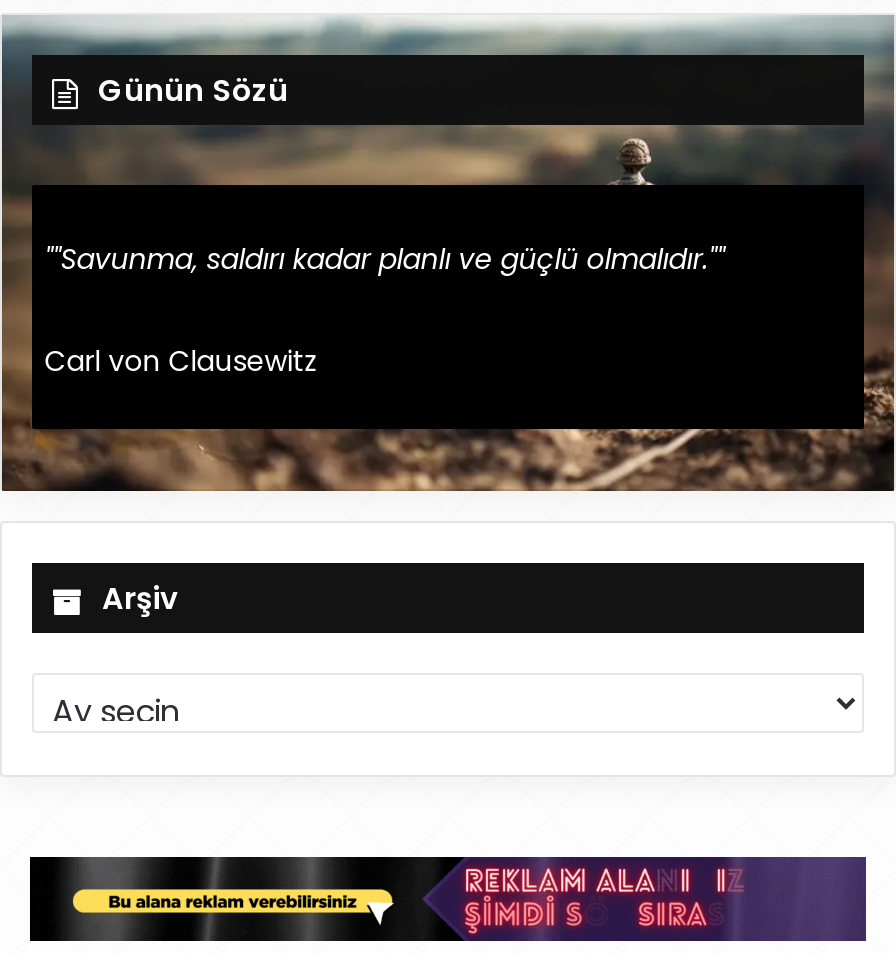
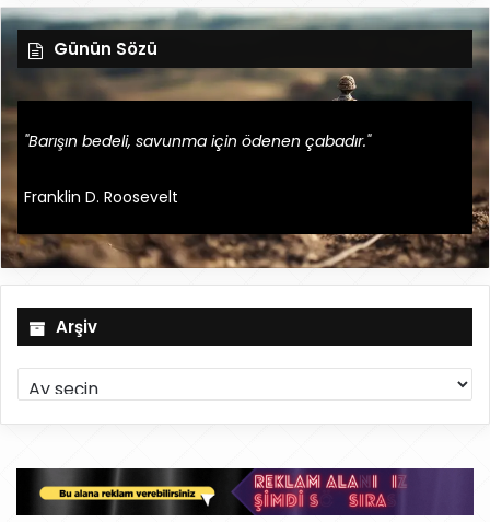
- ""Savunma, saldırı kadar planlı ve güçlü olmalıdır.""
+ "Barışın bedeli, savunma için ödenen çabadır."

- Carl von Clausewitz
+ Franklin D. Roosevelt
